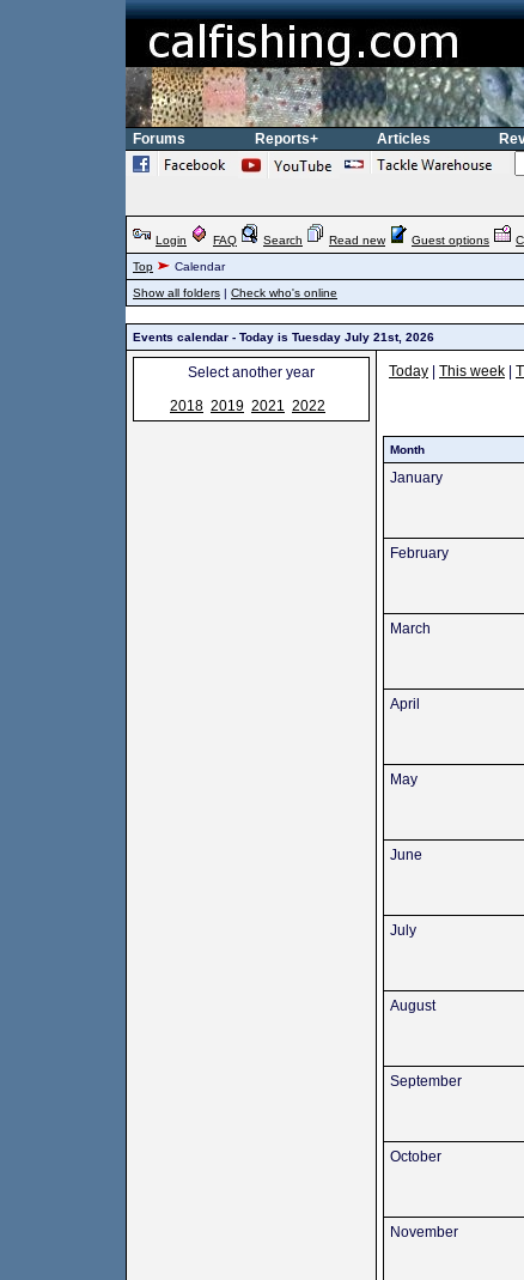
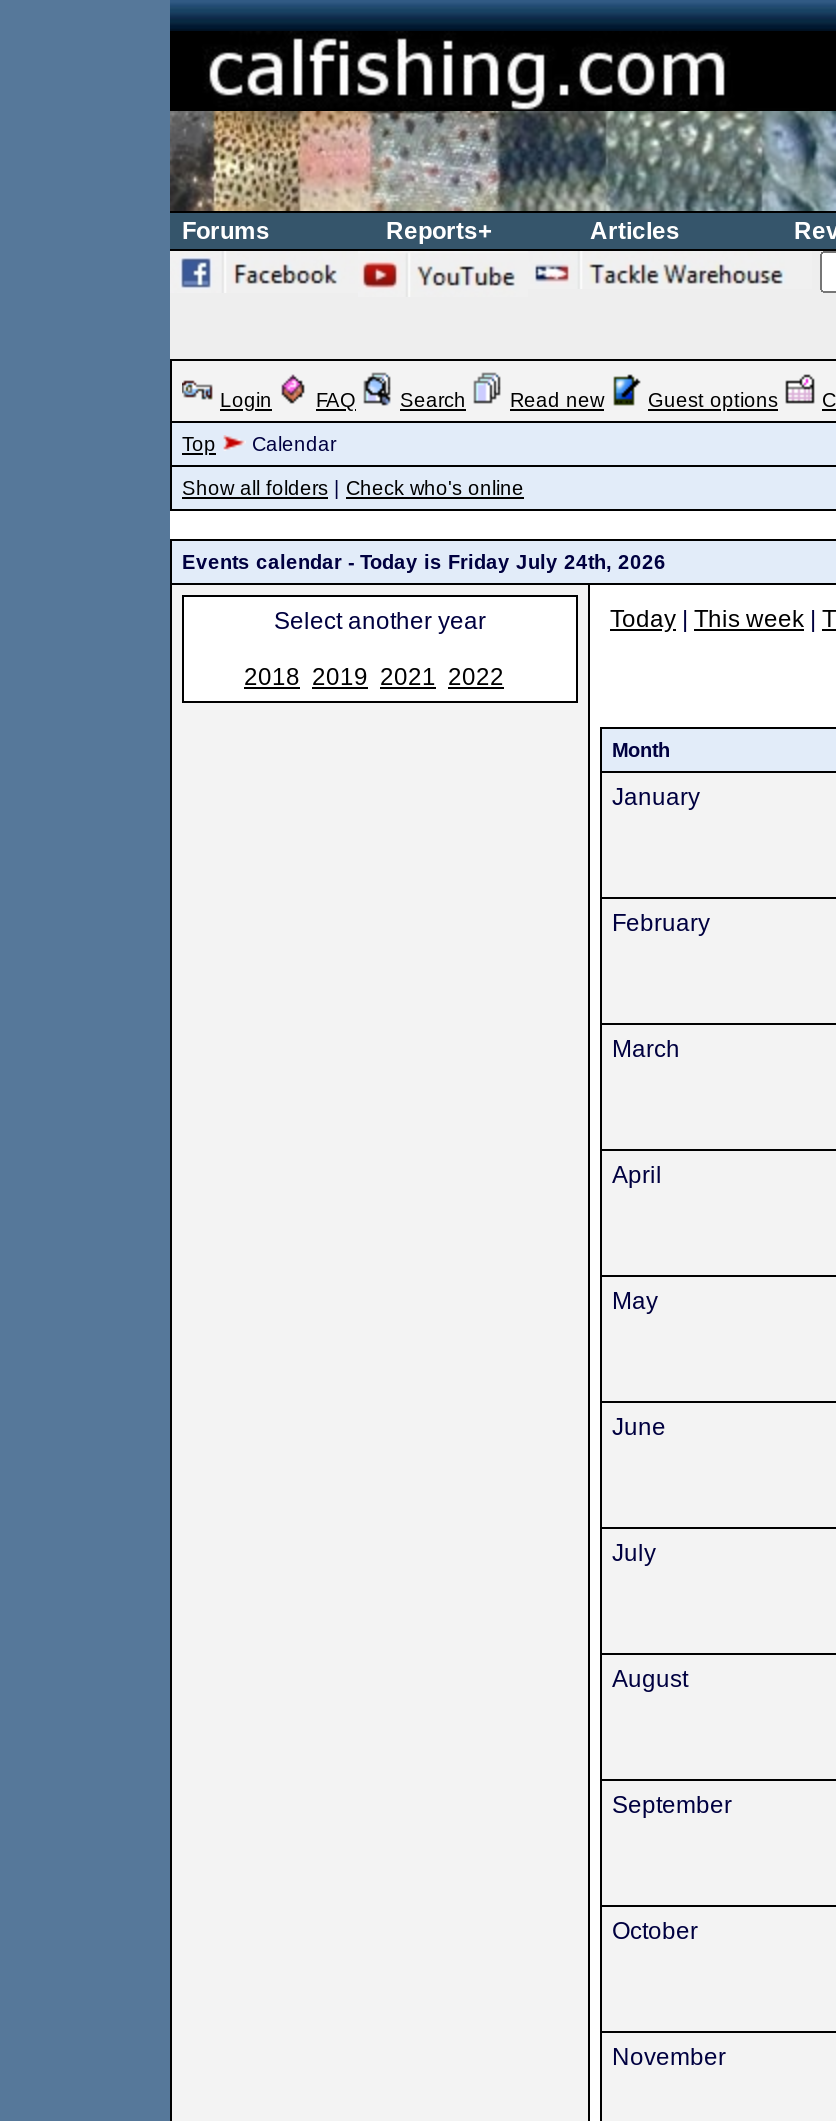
- Events calendar - Today is Tuesday July 21st, 2026
+ Events calendar - Today is Friday July 24th, 2026
